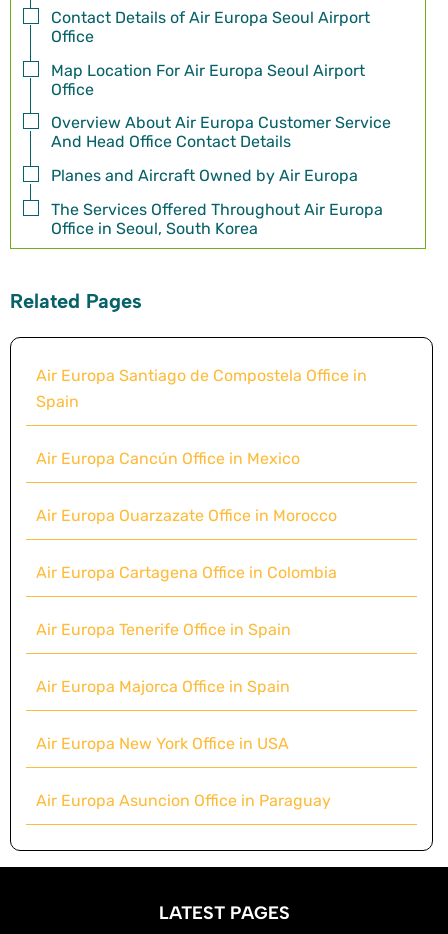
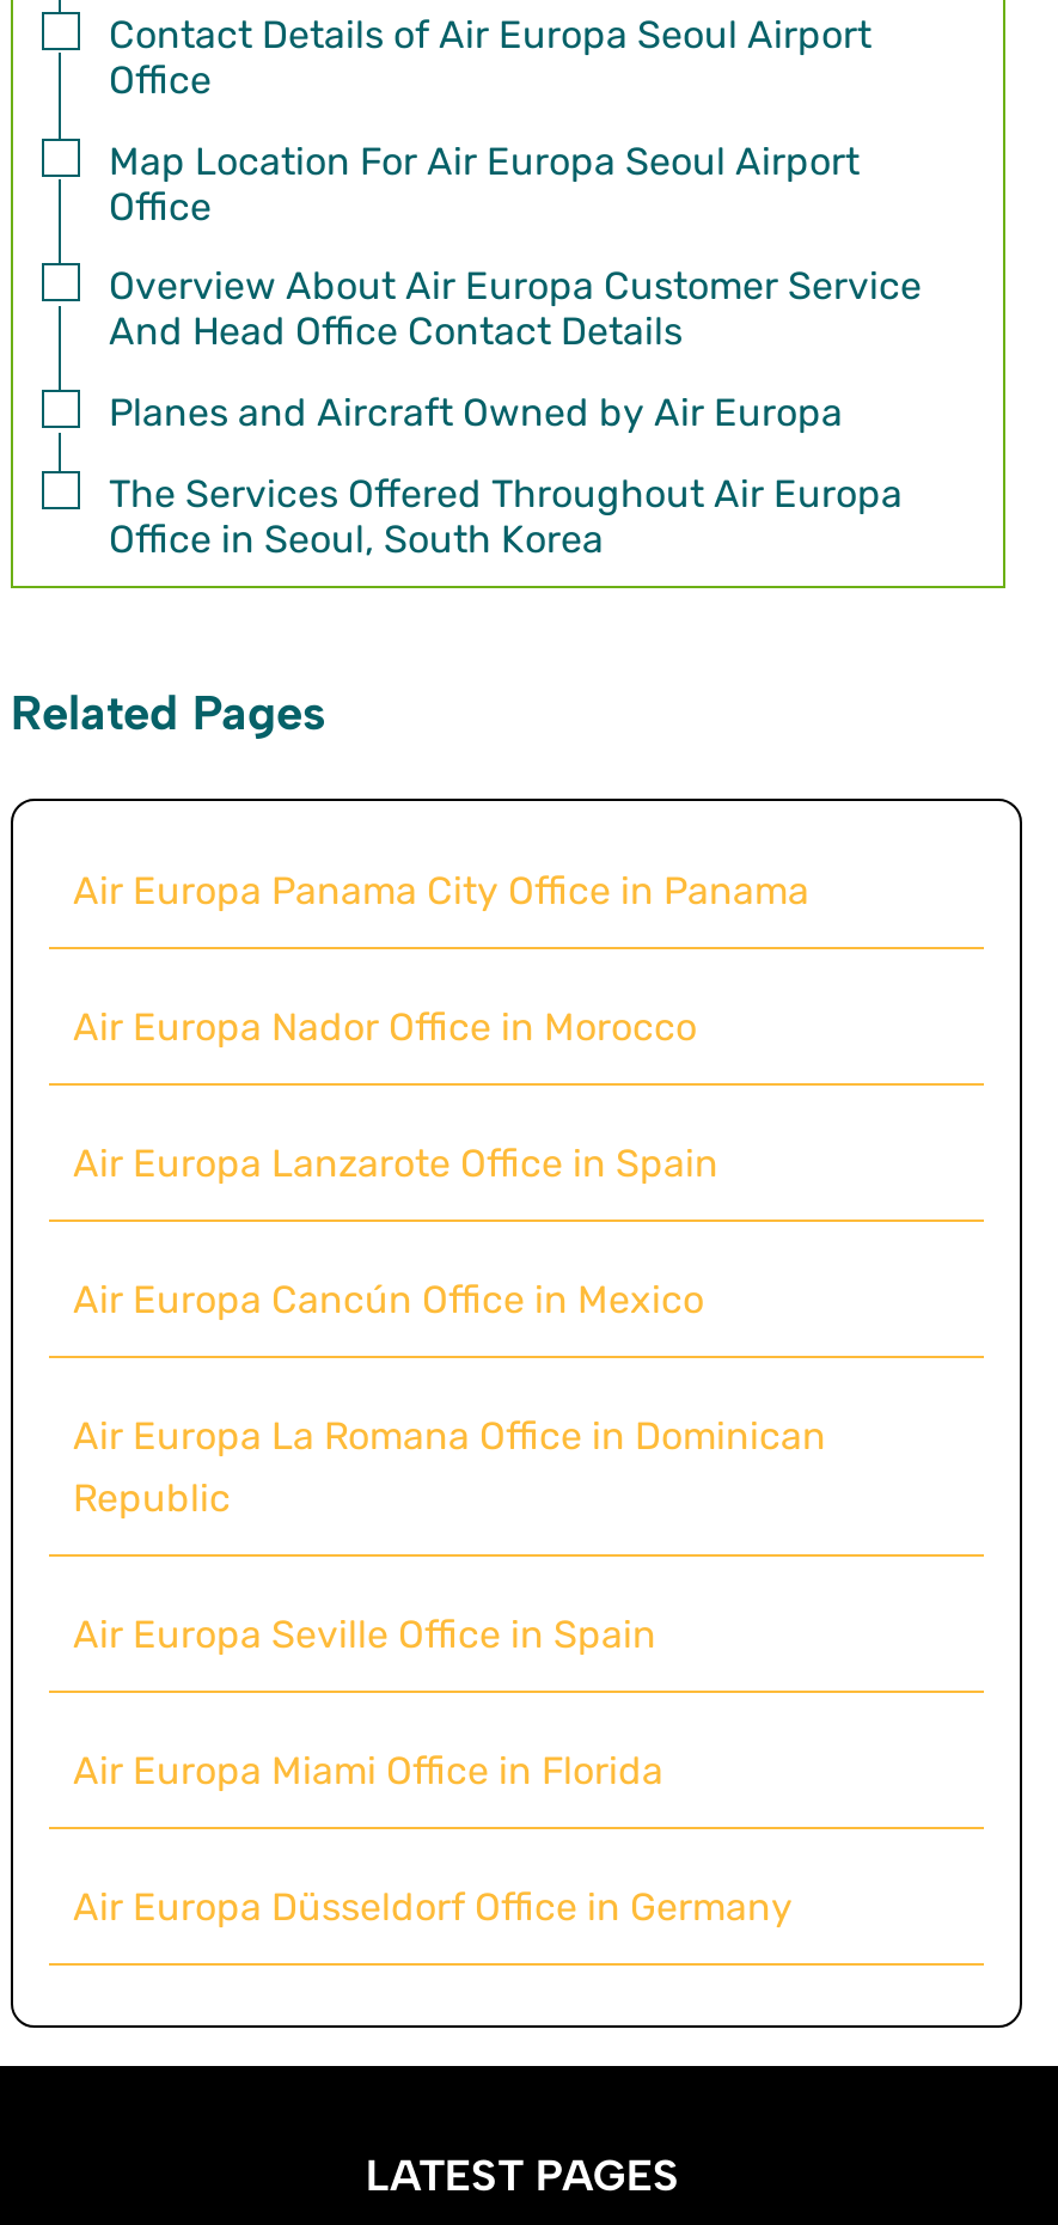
- Air Europa Santiago de Compostela Office in
- Spain
+ Air Europa Panama City Office in Panama
+ Air Europa Nador Office in Morocco
+ Air Europa Lanzarote Office in Spain

moved down: Air Europa Cancún Office in Mexico

- Air Europa Ouarzazate Office in Morocco
- Air Europa Cartagena Office in Colombia
- Air Europa Tenerife Office in Spain
- Air Europa Majorca Office in Spain
- Air Europa New York Office in USA
- Air Europa Asuncion Office in Paraguay
+ Air Europa La Romana Office in Dominican
+ Republic
+ Air Europa Seville Office in Spain
+ Air Europa Miami Office in Florida
+ Air Europa Düsseldorf Office in Germany
